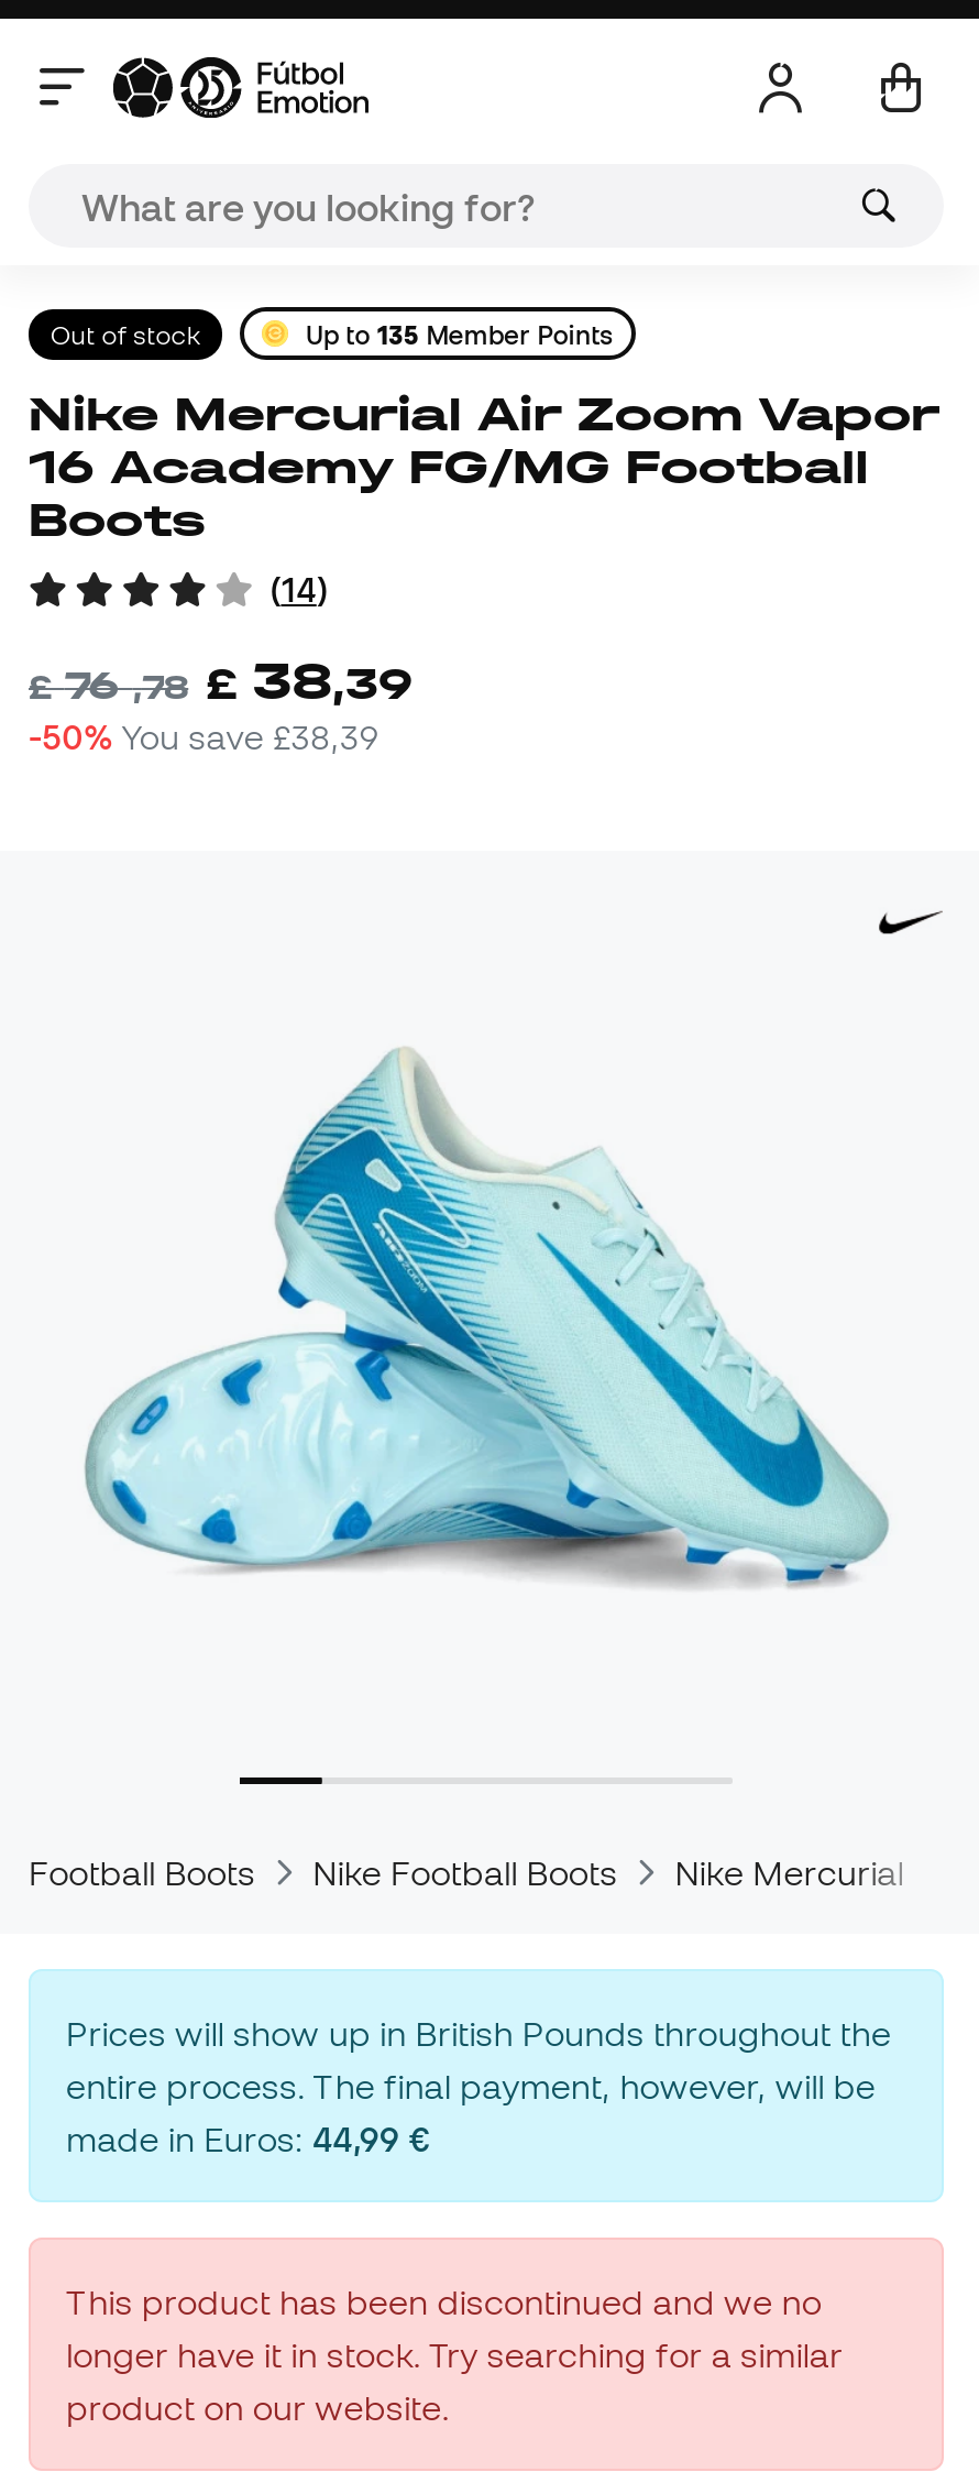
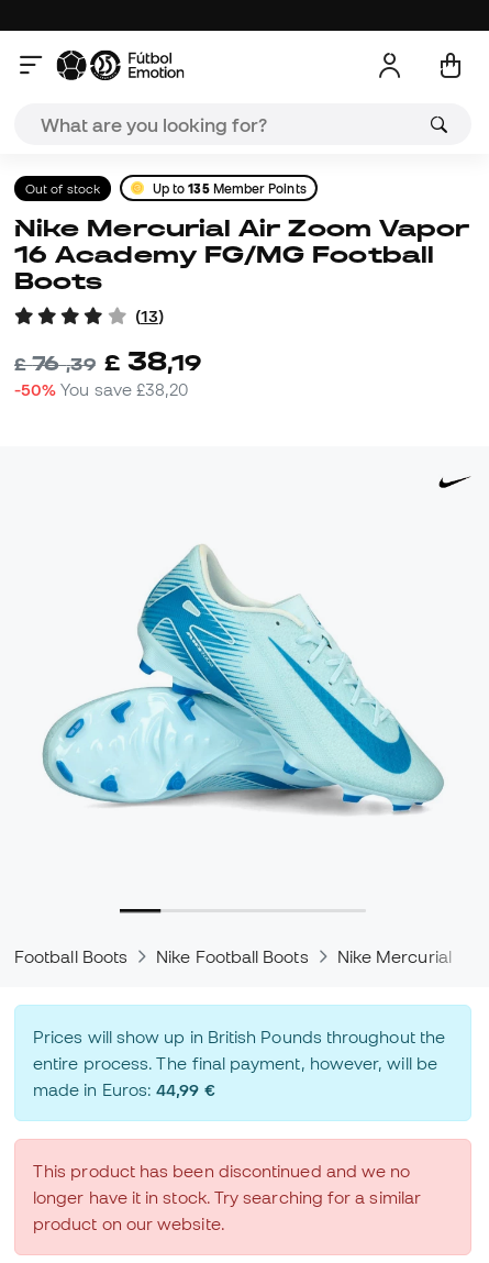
- (14)
+ (13)

- £76,78 £ 38,39
+ £76,39 £ 38,19

- -50% You save £38,39
+ -50% You save £38,20
